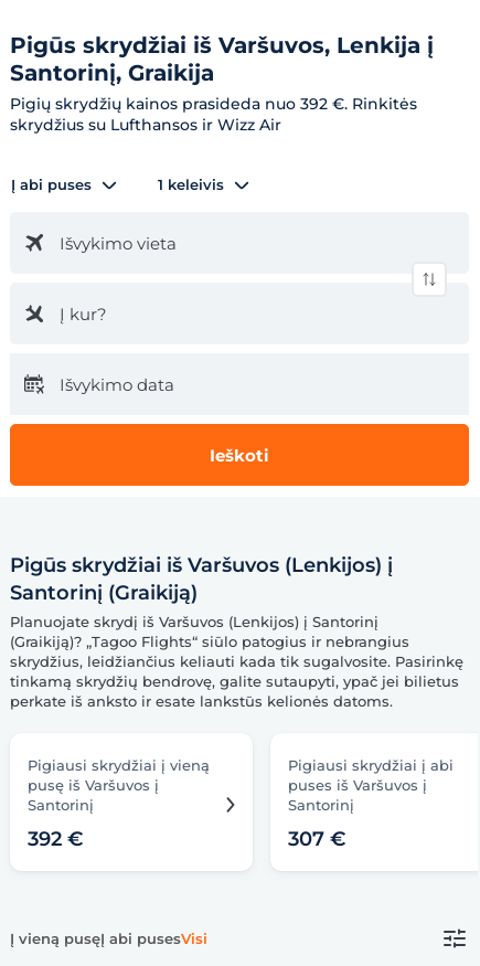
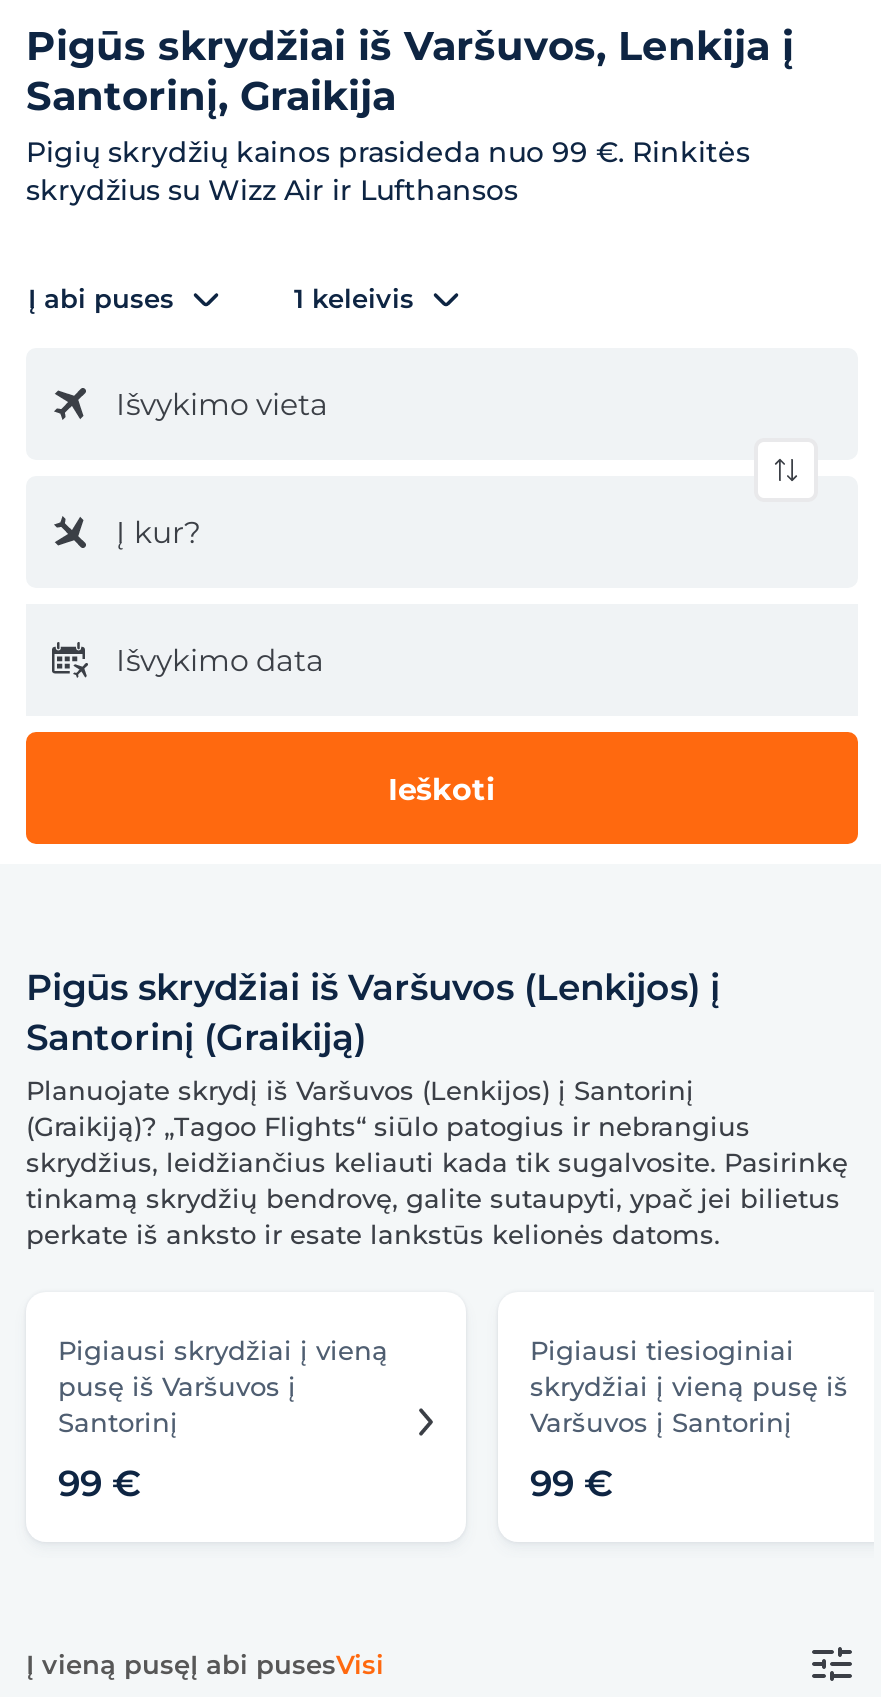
- Pigių skrydžių kainos prasideda nuo 392 €. Rinkitės
+ Pigių skrydžių kainos prasideda nuo 99 €. Rinkitės

- skrydžius su Lufthansos ir Wizz Air
+ skrydžius su Wizz Air ir Lufthansos

- Pigiausi skrydžiai į abi
- puses iš Varšuvos į
- Santorinį
+ Pigiausi tiesioginiai
+ skrydžiai į vieną pusę iš
+ Varšuvos į Santorinį

- 392 €
+ 99 €

- 307 €
+ 99 €
